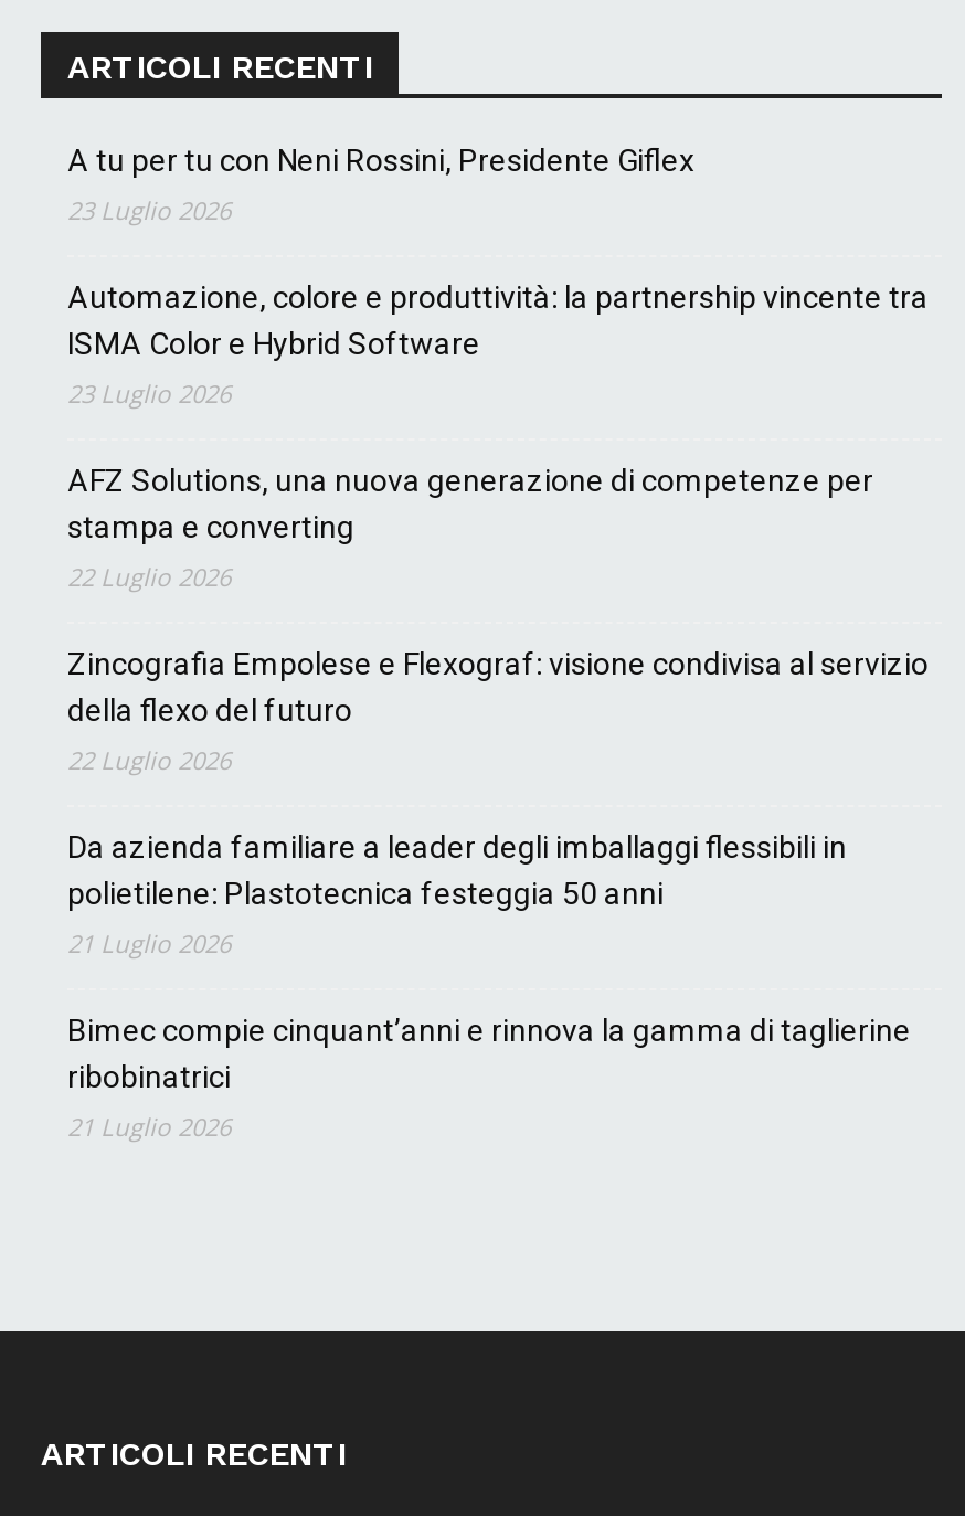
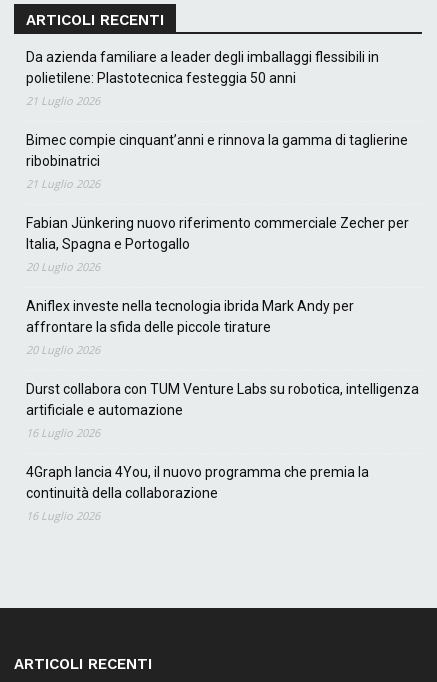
- A tu per tu con Neni Rossini, Presidente Giflex
- 23 Luglio 2026
- Automazione, colore e produttività: la partnership vincente tra
- ISMA Color e Hybrid Software
- 23 Luglio 2026
- AFZ Solutions, una nuova generazione di competenze per
- stampa e converting
- 22 Luglio 2026
- Zincografia Empolese e Flexograf: visione condivisa al servizio
- della flexo del futuro
- 22 Luglio 2026

moved up: Da azienda familiare a leader degli imballaggi flessibili in | polietilene: Plastotecnica festeggia 50 anni | 21 Luglio 2026 | Bimec compie cinquant’anni e rinnova la gamma di taglierine | ribobinatrici | 21 Luglio 2026

+ Fabian Jünkering nuovo riferimento commerciale Zecher per
+ Italia, Spagna e Portogallo
+ 20 Luglio 2026
+ Aniflex investe nella tecnologia ibrida Mark Andy per
+ affrontare la sfida delle piccole tirature
+ 20 Luglio 2026
+ Durst collabora con TUM Venture Labs su robotica, intelligenza
+ artificiale e automazione
+ 16 Luglio 2026
+ 4Graph lancia 4You, il nuovo programma che premia la
+ continuità della collaborazione
+ 16 Luglio 2026
